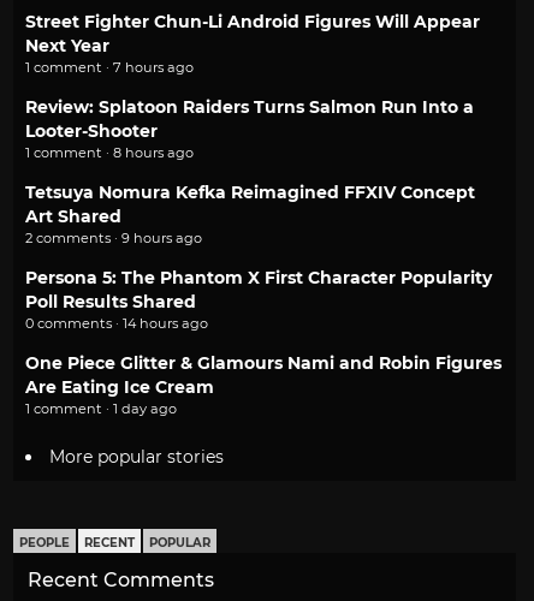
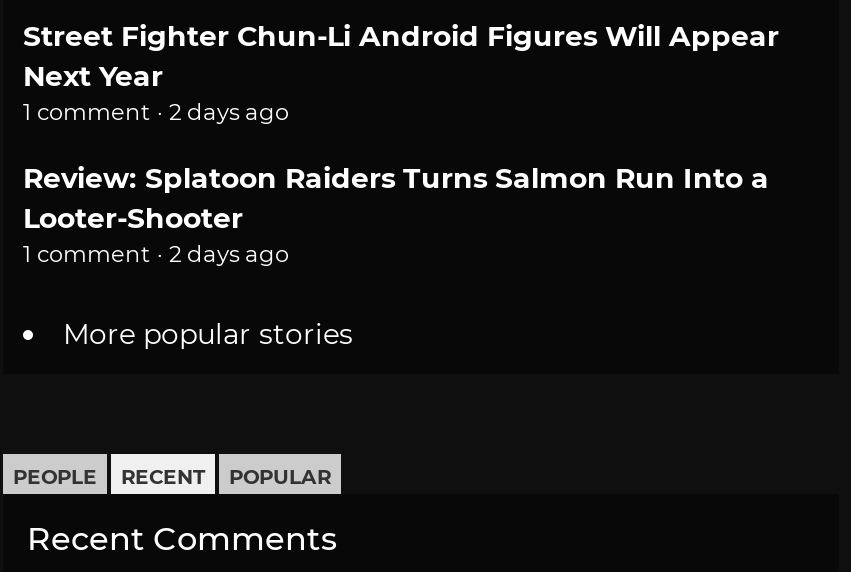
- 1 comment · 7 hours ago
+ 1 comment · 2 days ago

- 1 comment · 8 hours ago
- Tetsuya Nomura Kefka Reimagined FFXIV Concept
- Art Shared
- 2 comments · 9 hours ago
- Persona 5: The Phantom X First Character Popularity
- Poll Results Shared
- 0 comments · 14 hours ago
- One Piece Glitter & Glamours Nami and Robin Figures
- Are Eating Ice Cream
- 1 comment · 1 day ago
+ 1 comment · 2 days ago
